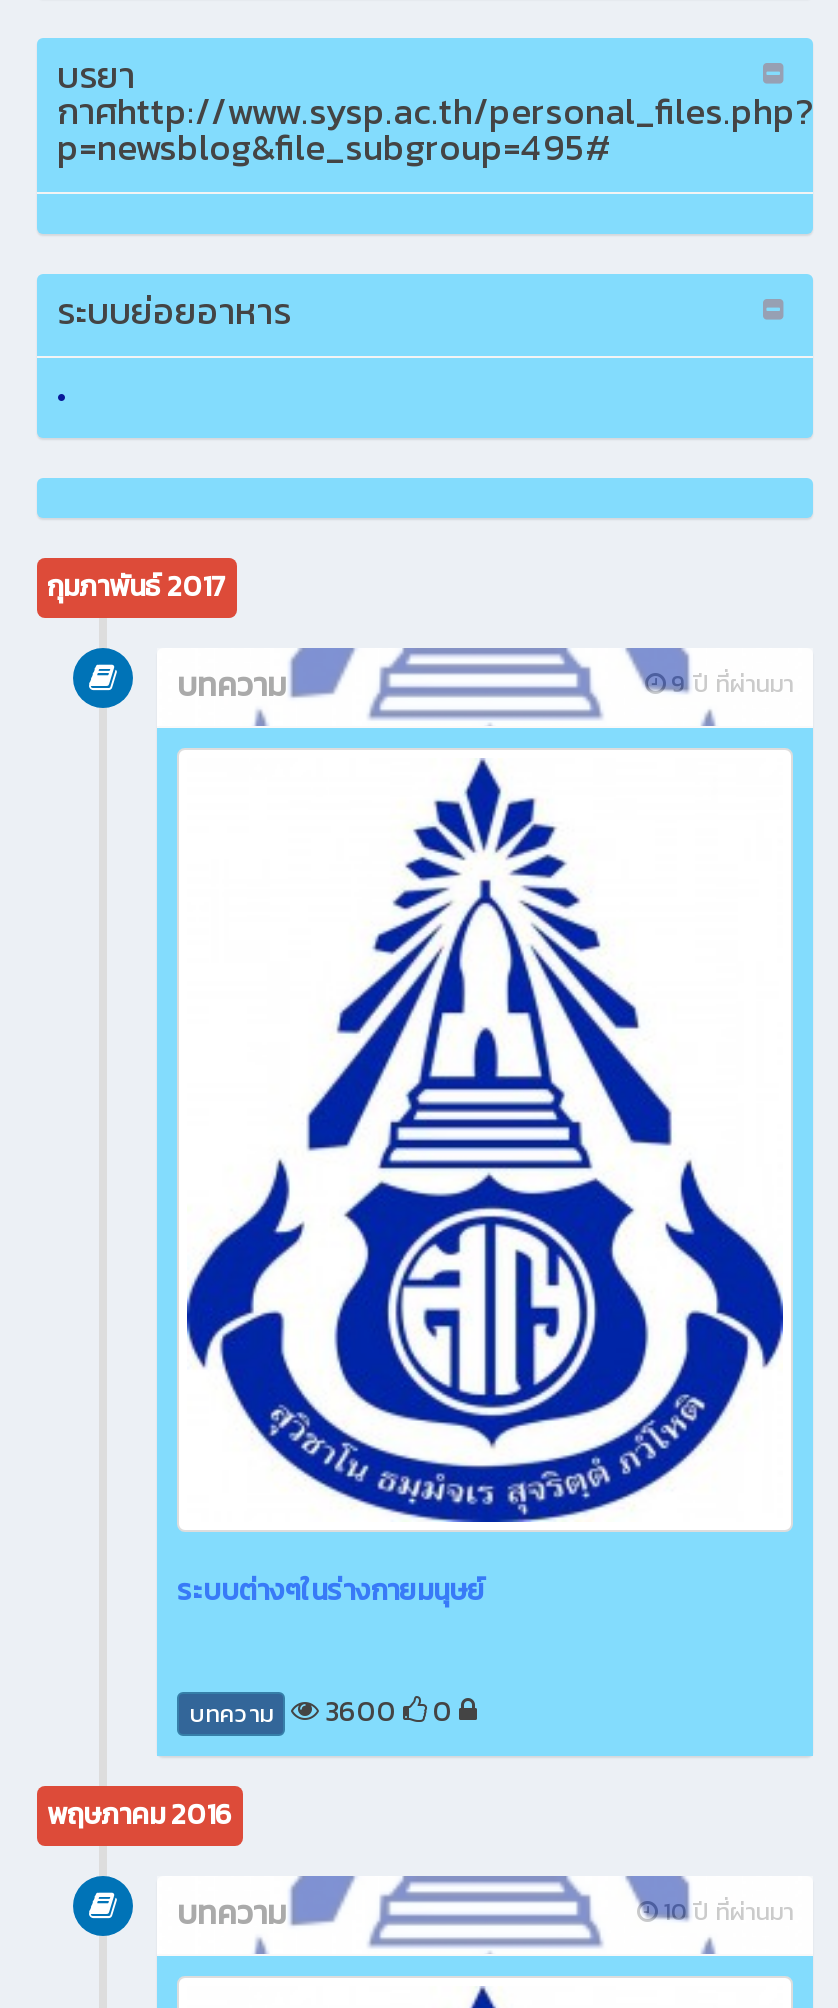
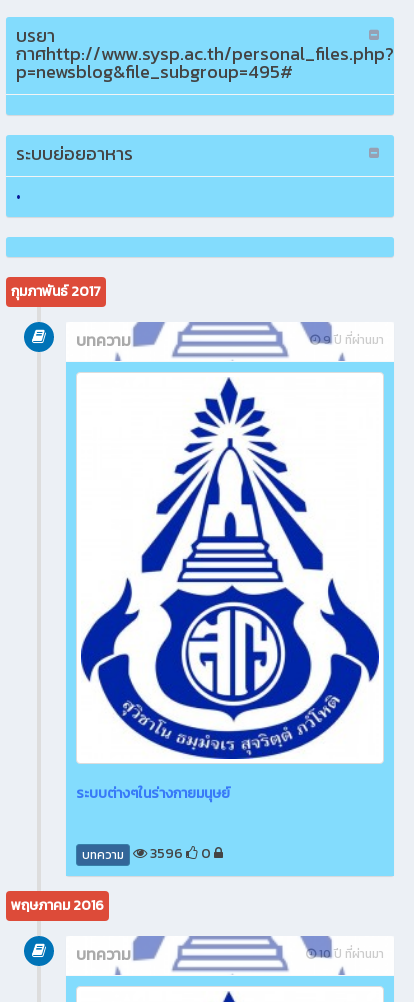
- บทความ 3600 0
+ บทความ 3596 0
